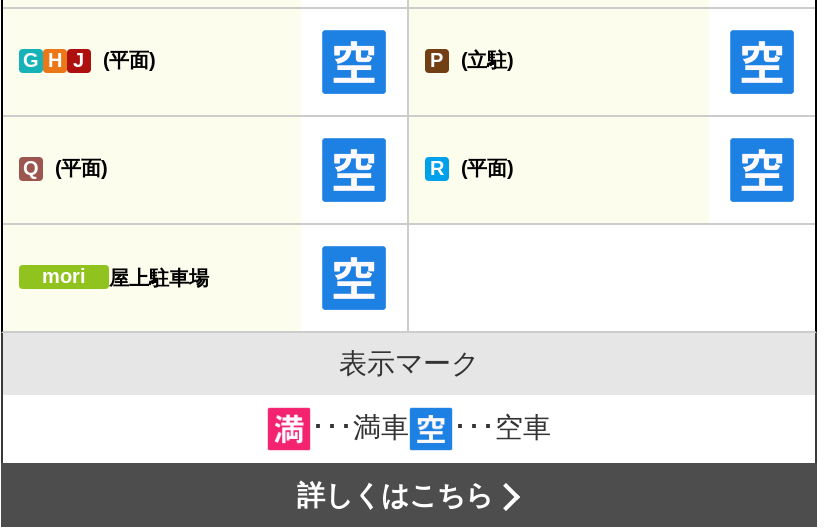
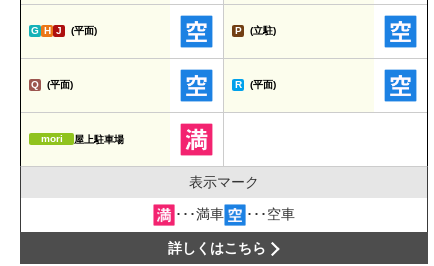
- [image]
+ [image]
